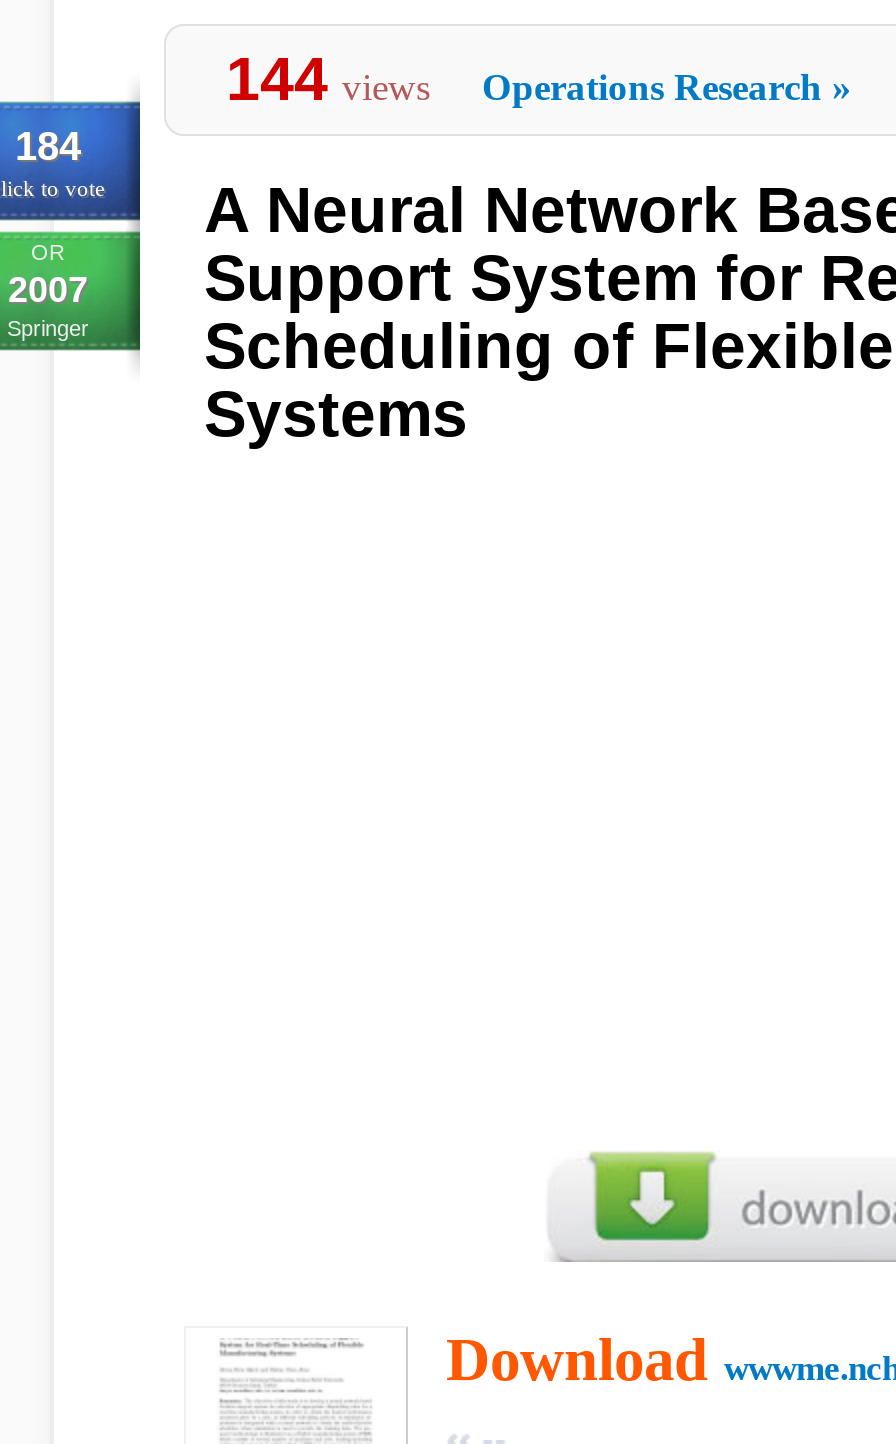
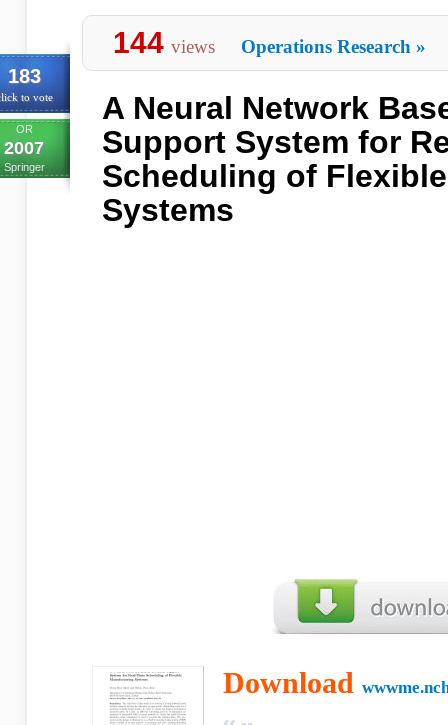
- 184
+ 183
